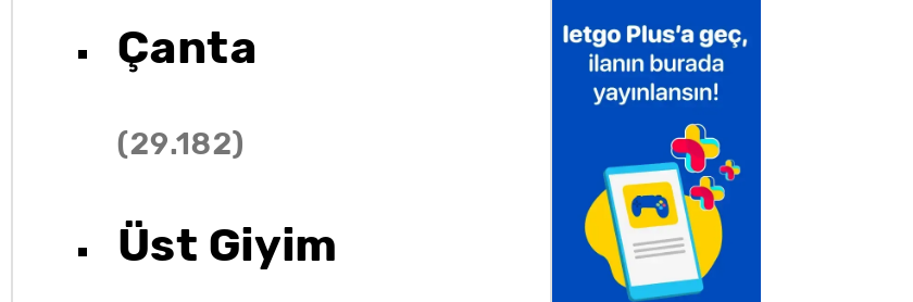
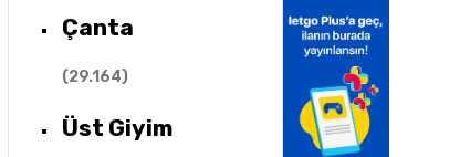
- (29.182)
+ (29.164)
